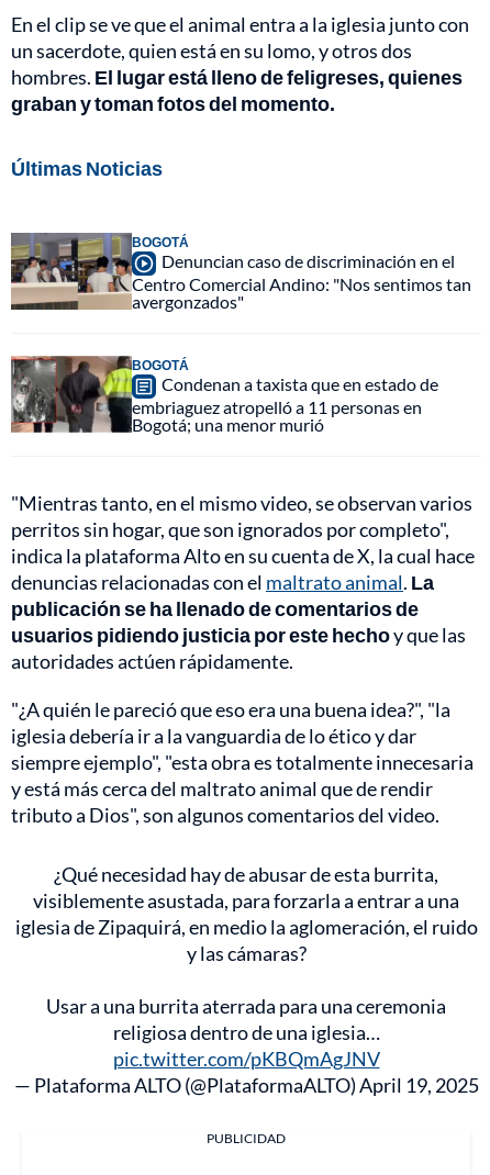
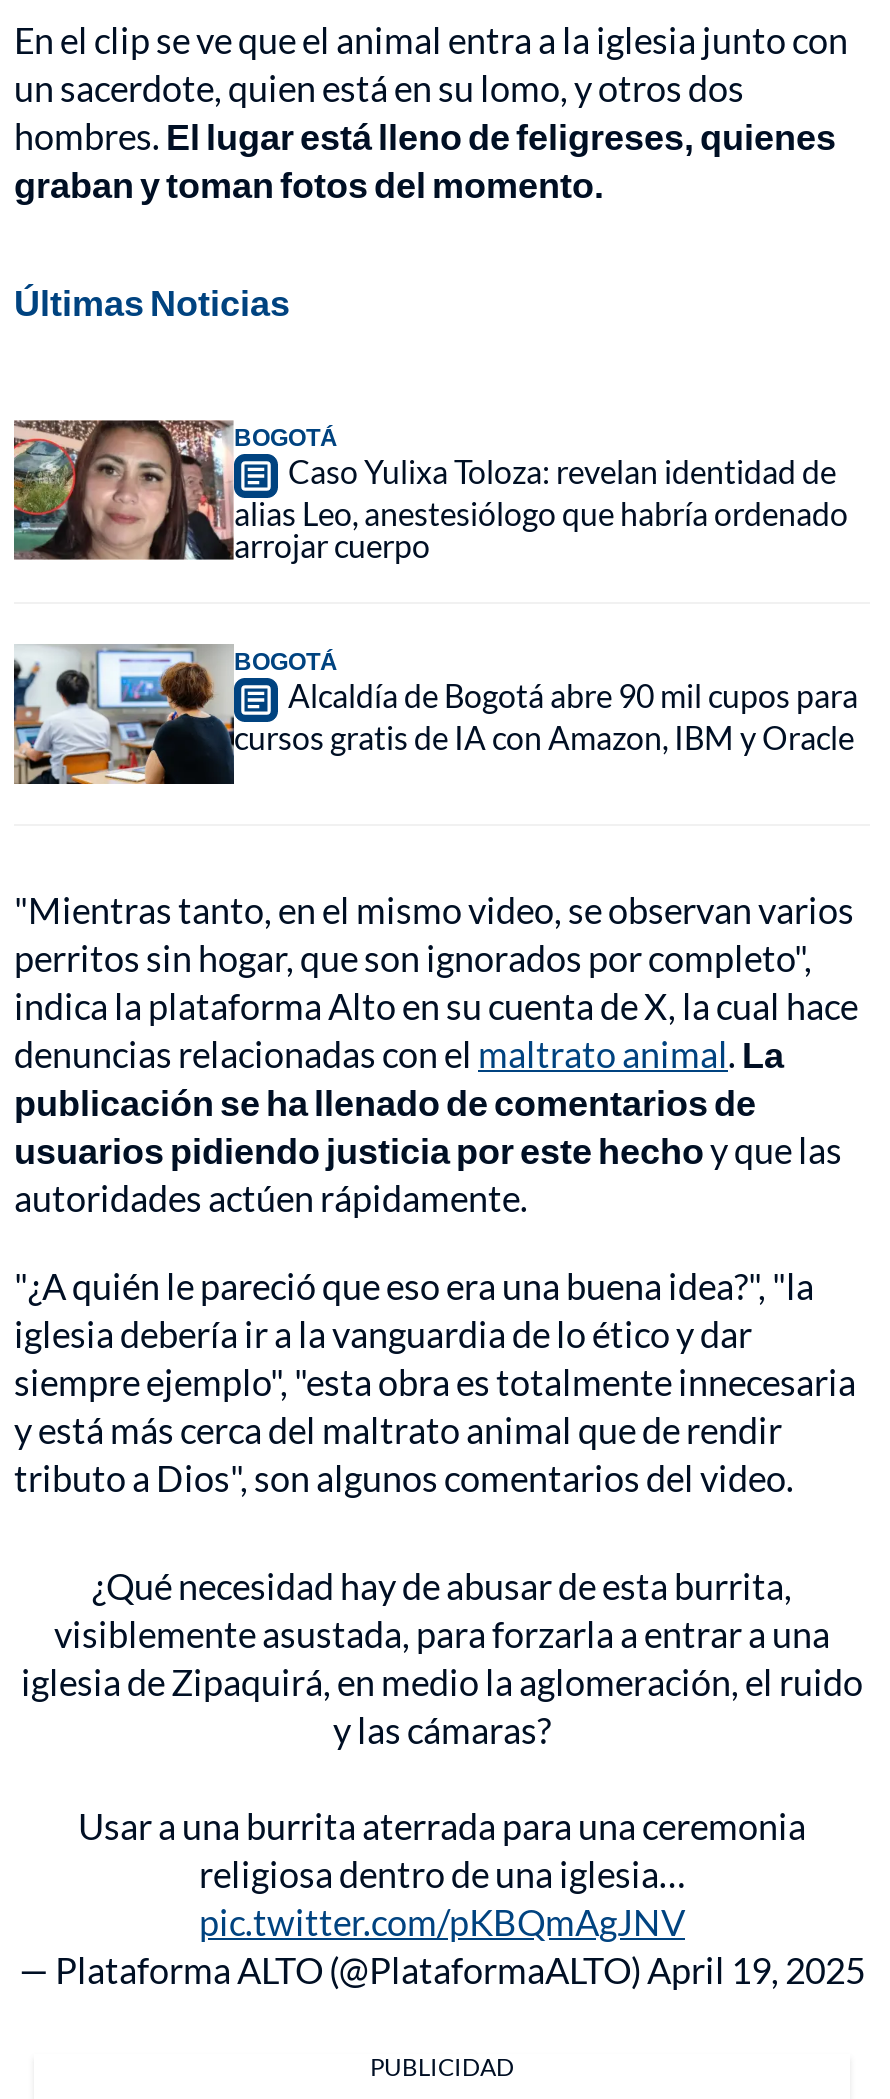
- [image]
- Denuncian caso de discriminación en el
- Centro Comercial Andino: "Nos sentimos tan
- avergonzados"
+ [image]
+ Caso Yulixa Toloza: revelan identidad de
+ alias Leo, anestesiólogo que habría ordenado
+ arrojar cuerpo

- [image]
- Condenan a taxista que en estado de
- embriaguez atropelló a 11 personas en
- Bogotá; una menor murió
+ [image]
+ Alcaldía de Bogotá abre 90 mil cupos para
+ cursos gratis de IA con Amazon, IBM y Oracle
